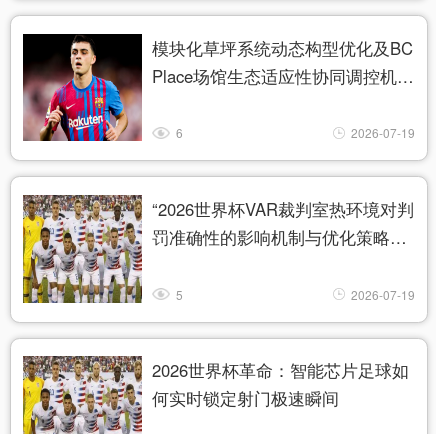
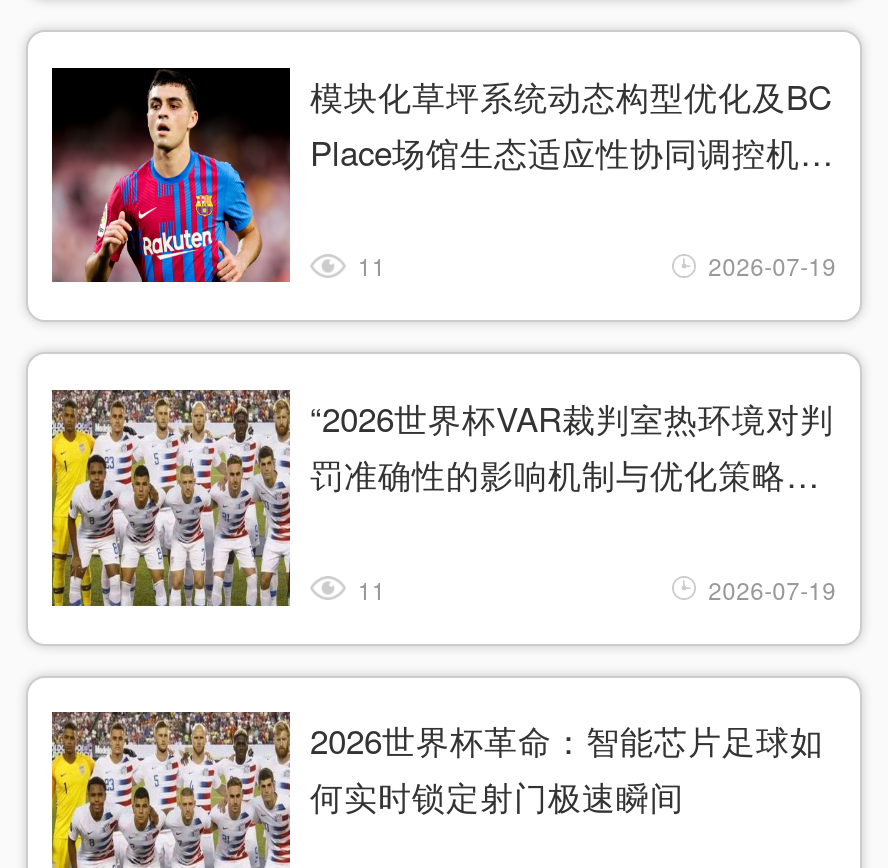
- 6
+ 11

- 5
+ 11
